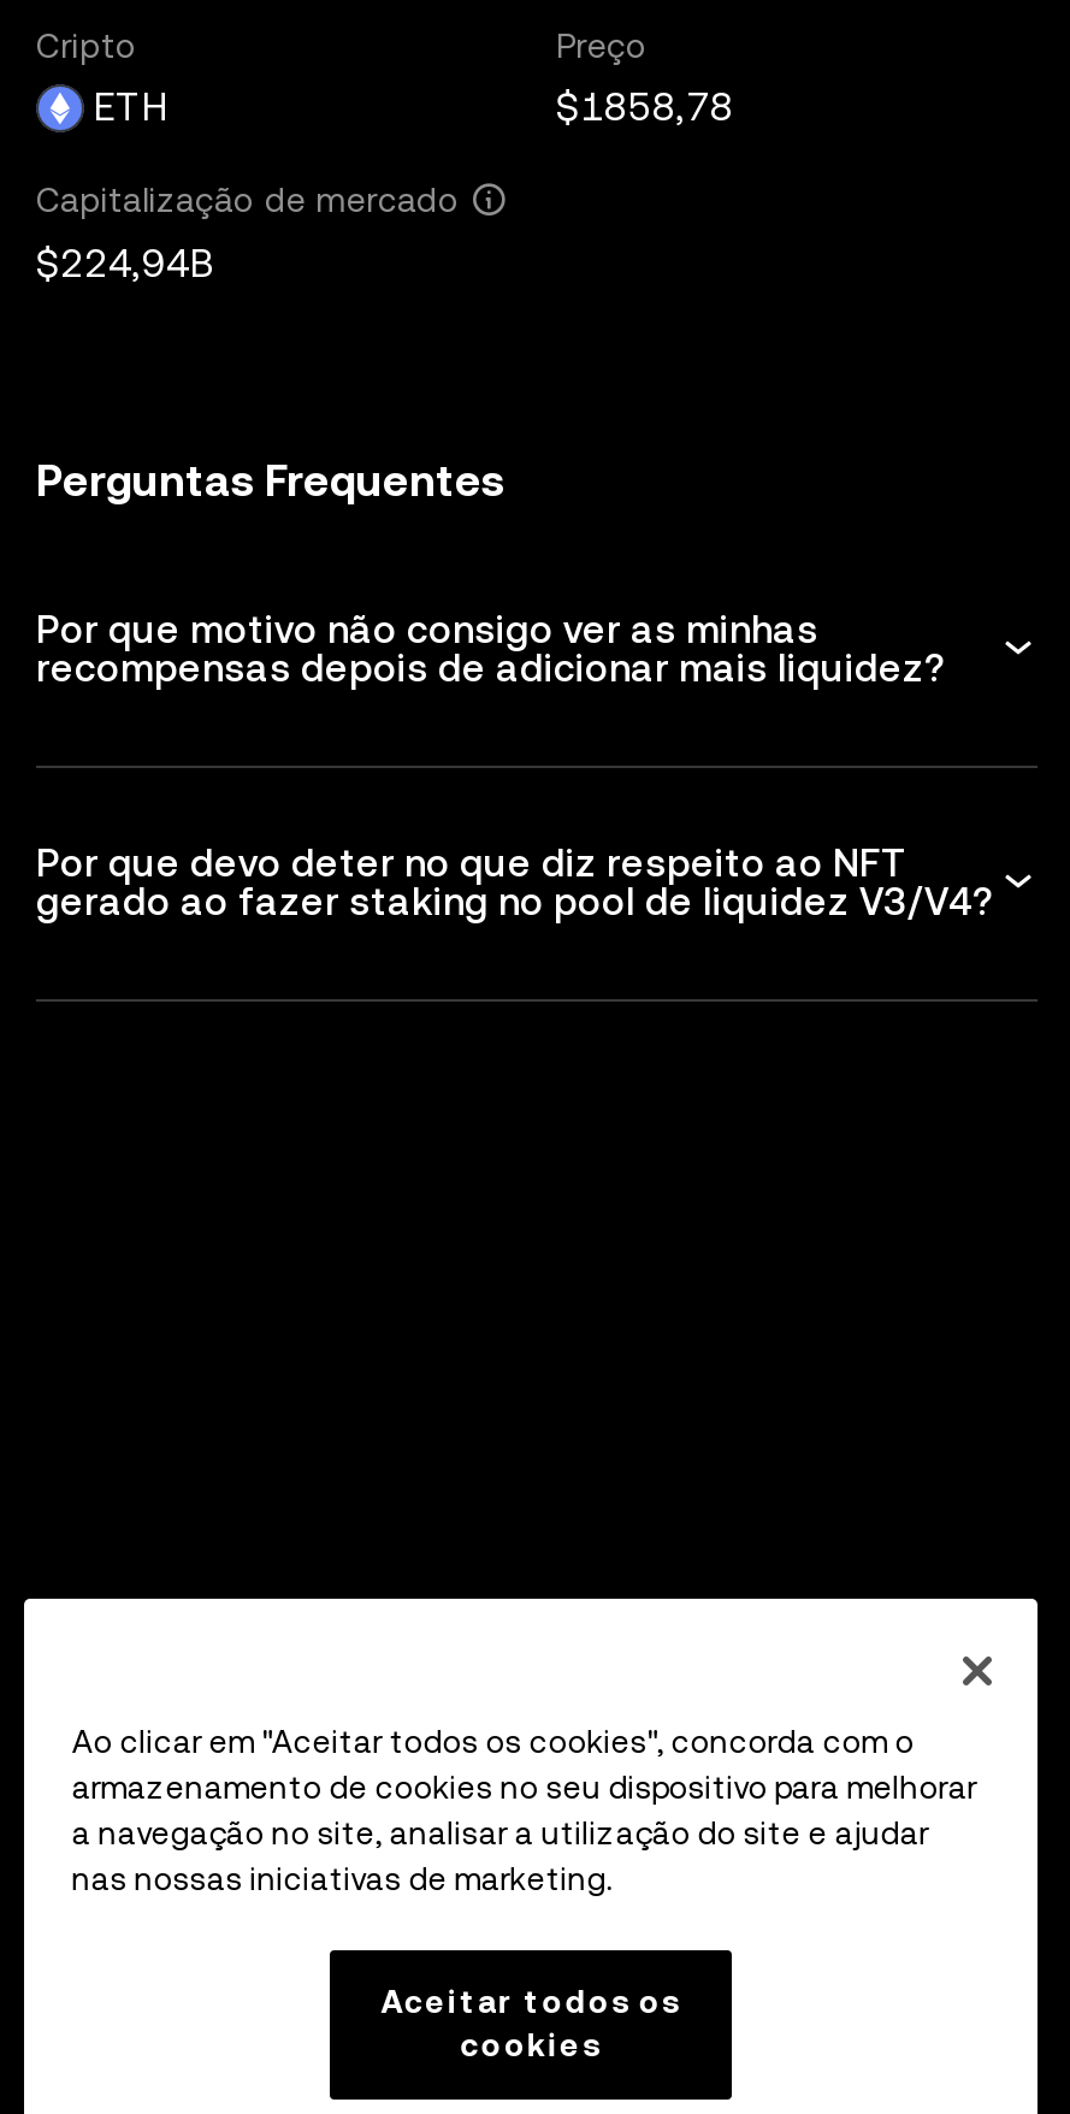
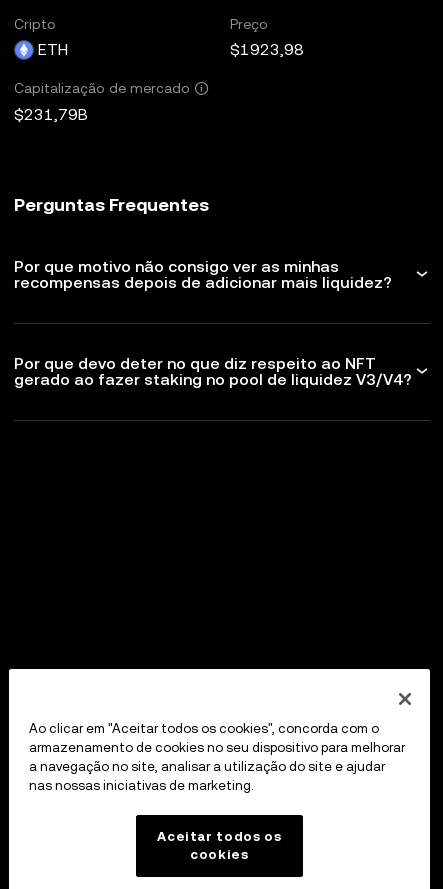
- $1858,78
+ $1923,98

- $224,94B
+ $231,79B
